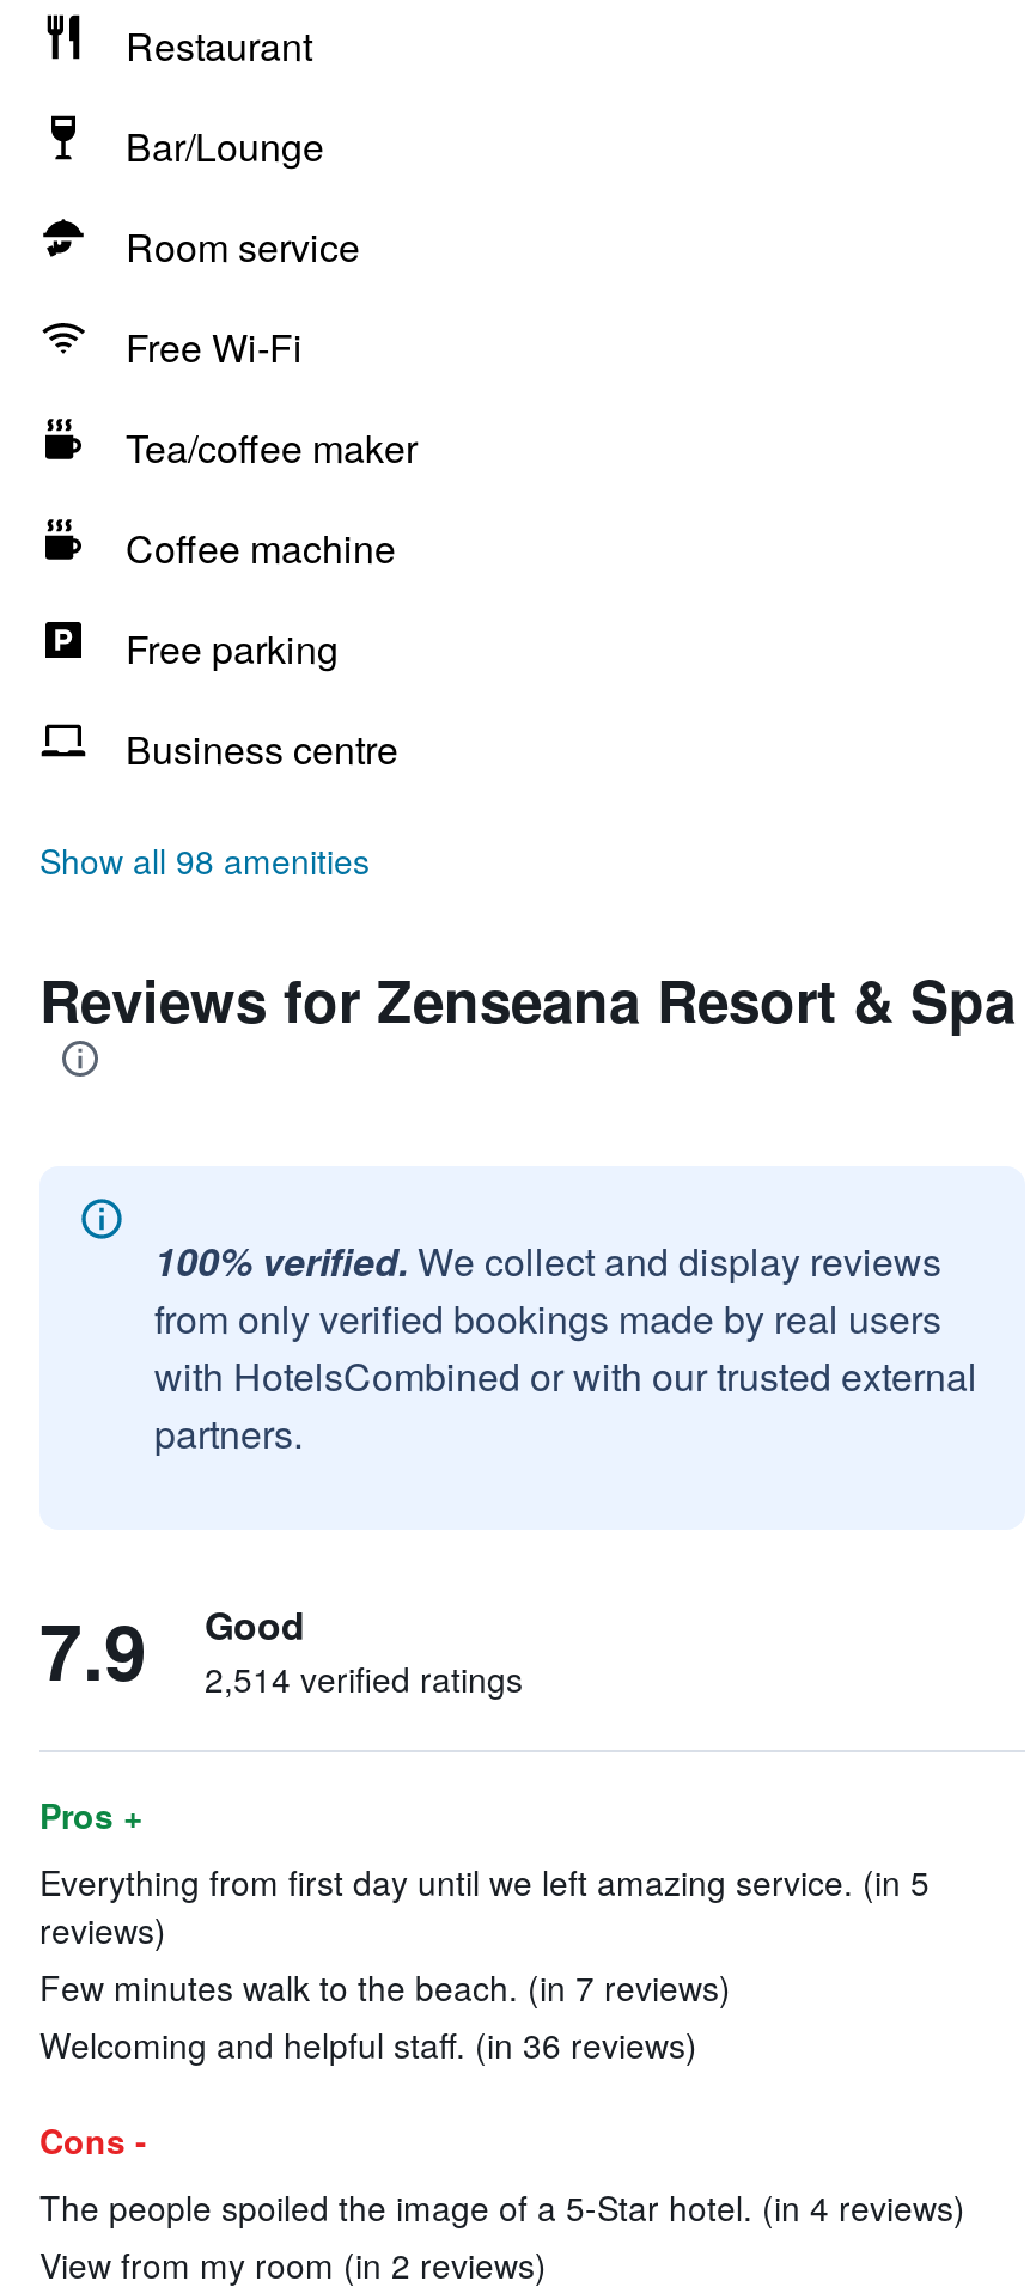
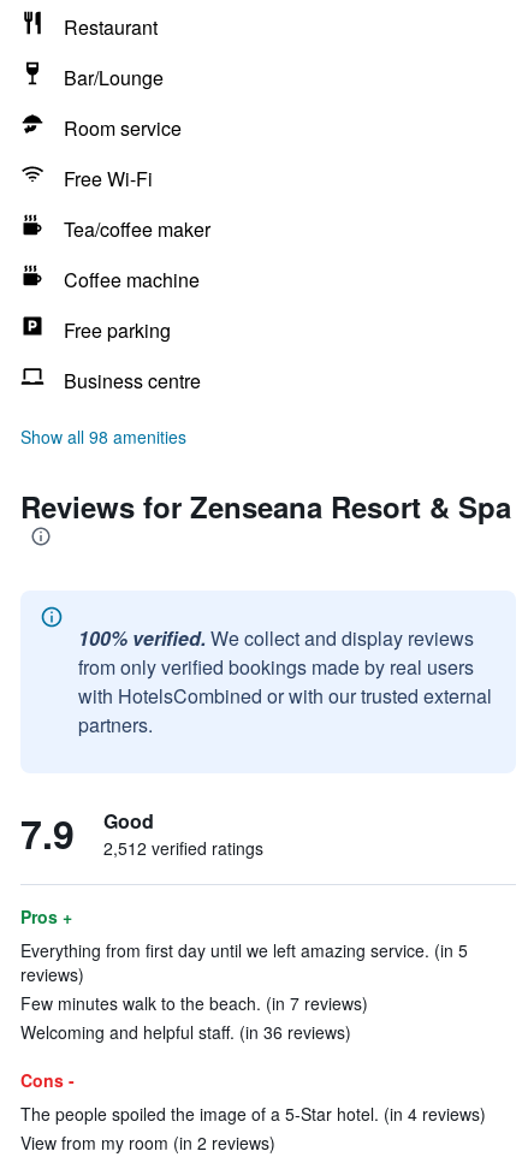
- 2,514 verified ratings
+ 2,512 verified ratings
